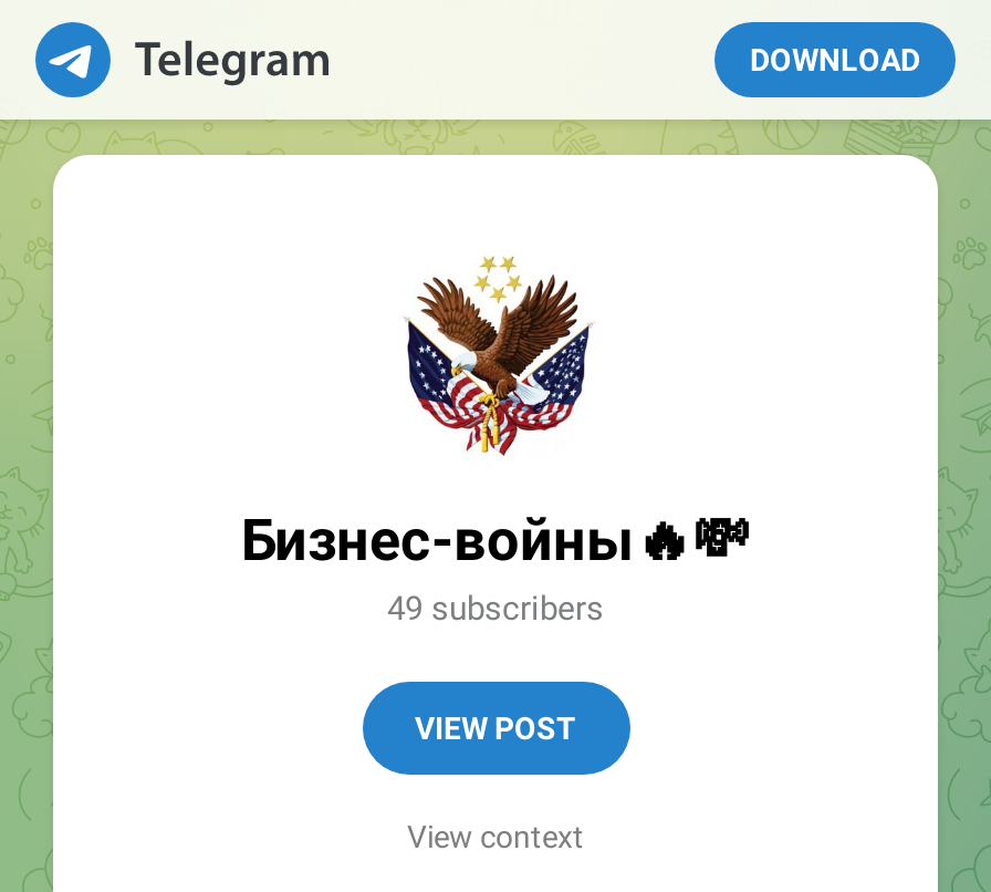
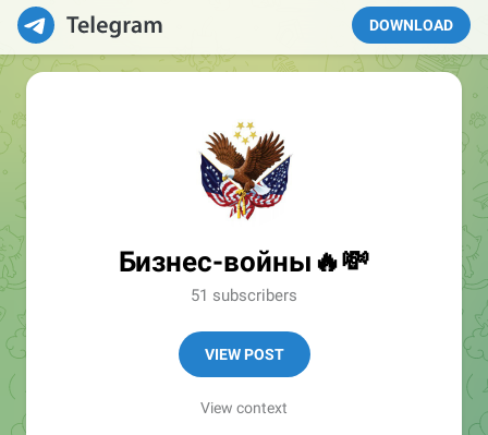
- 49 subscribers
+ 51 subscribers
